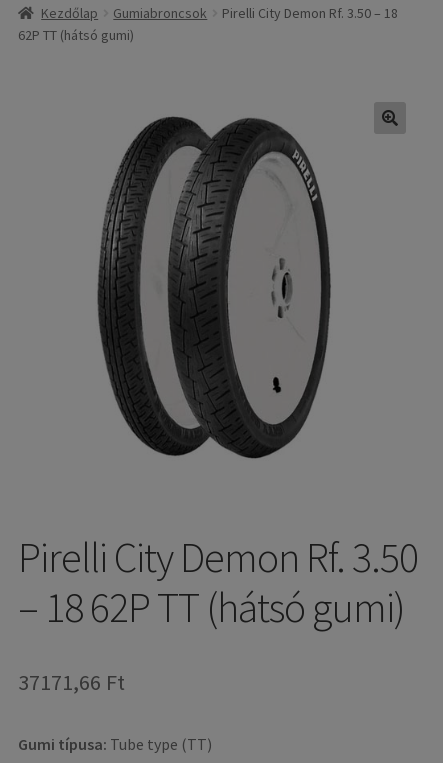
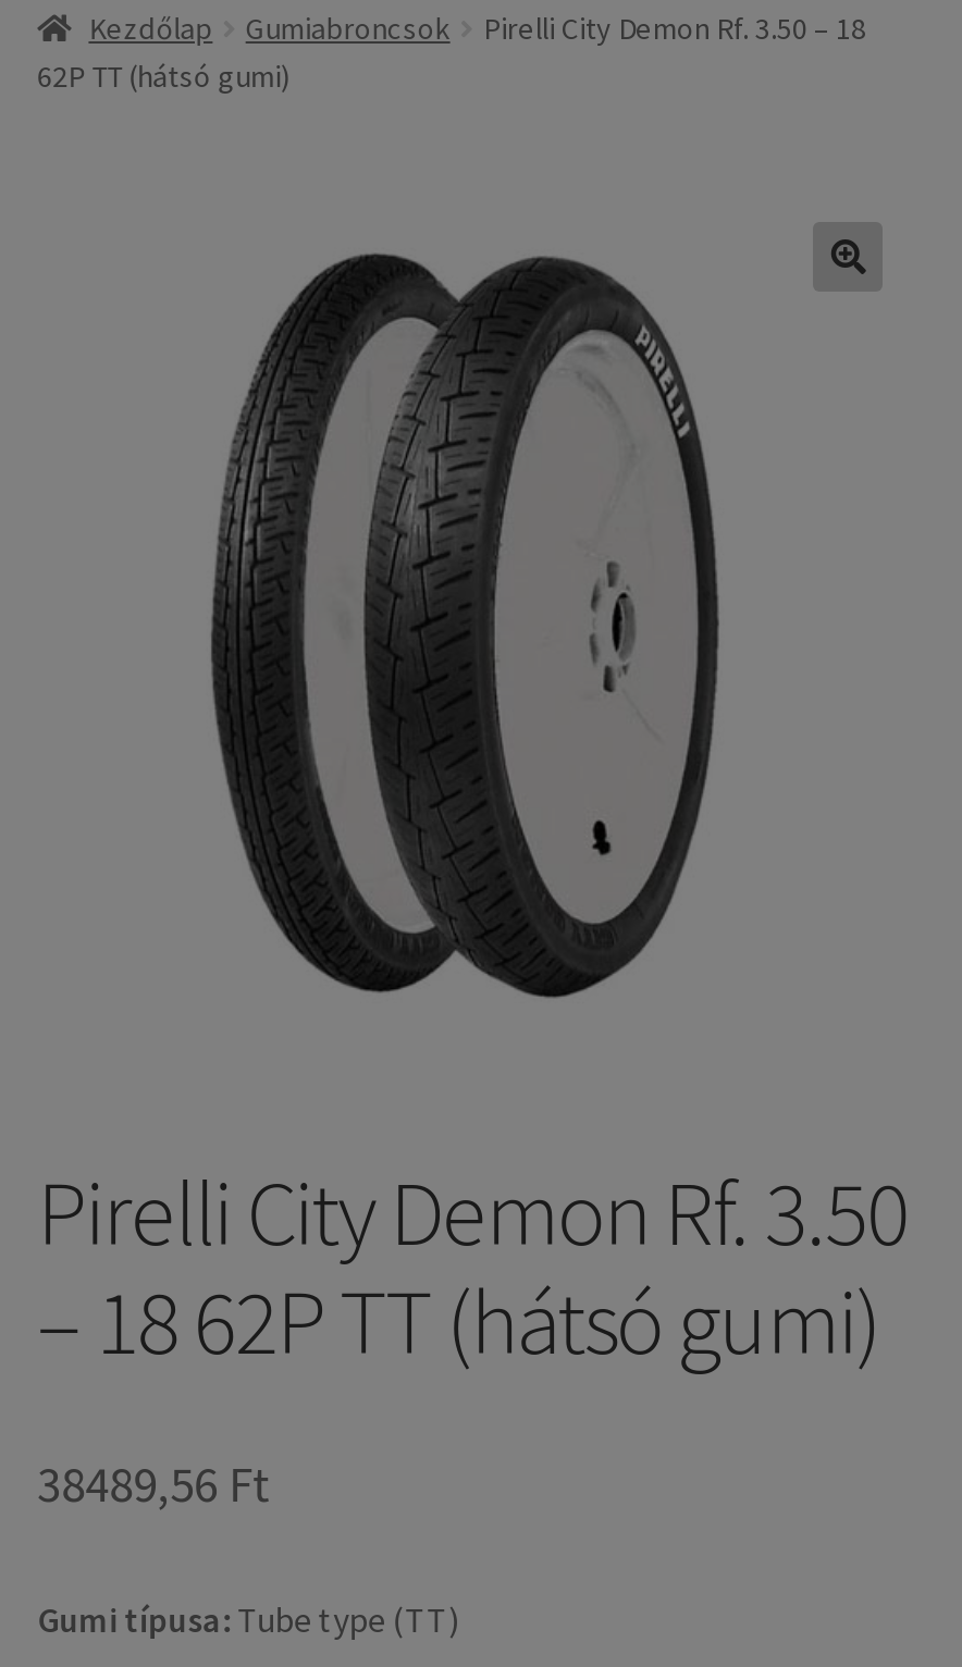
- 37171,66 Ft
+ 38489,56 Ft
